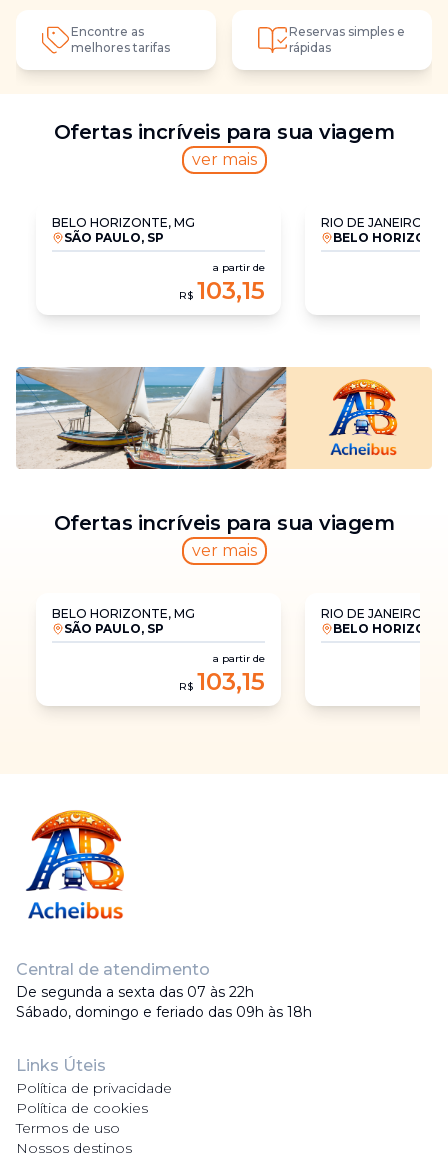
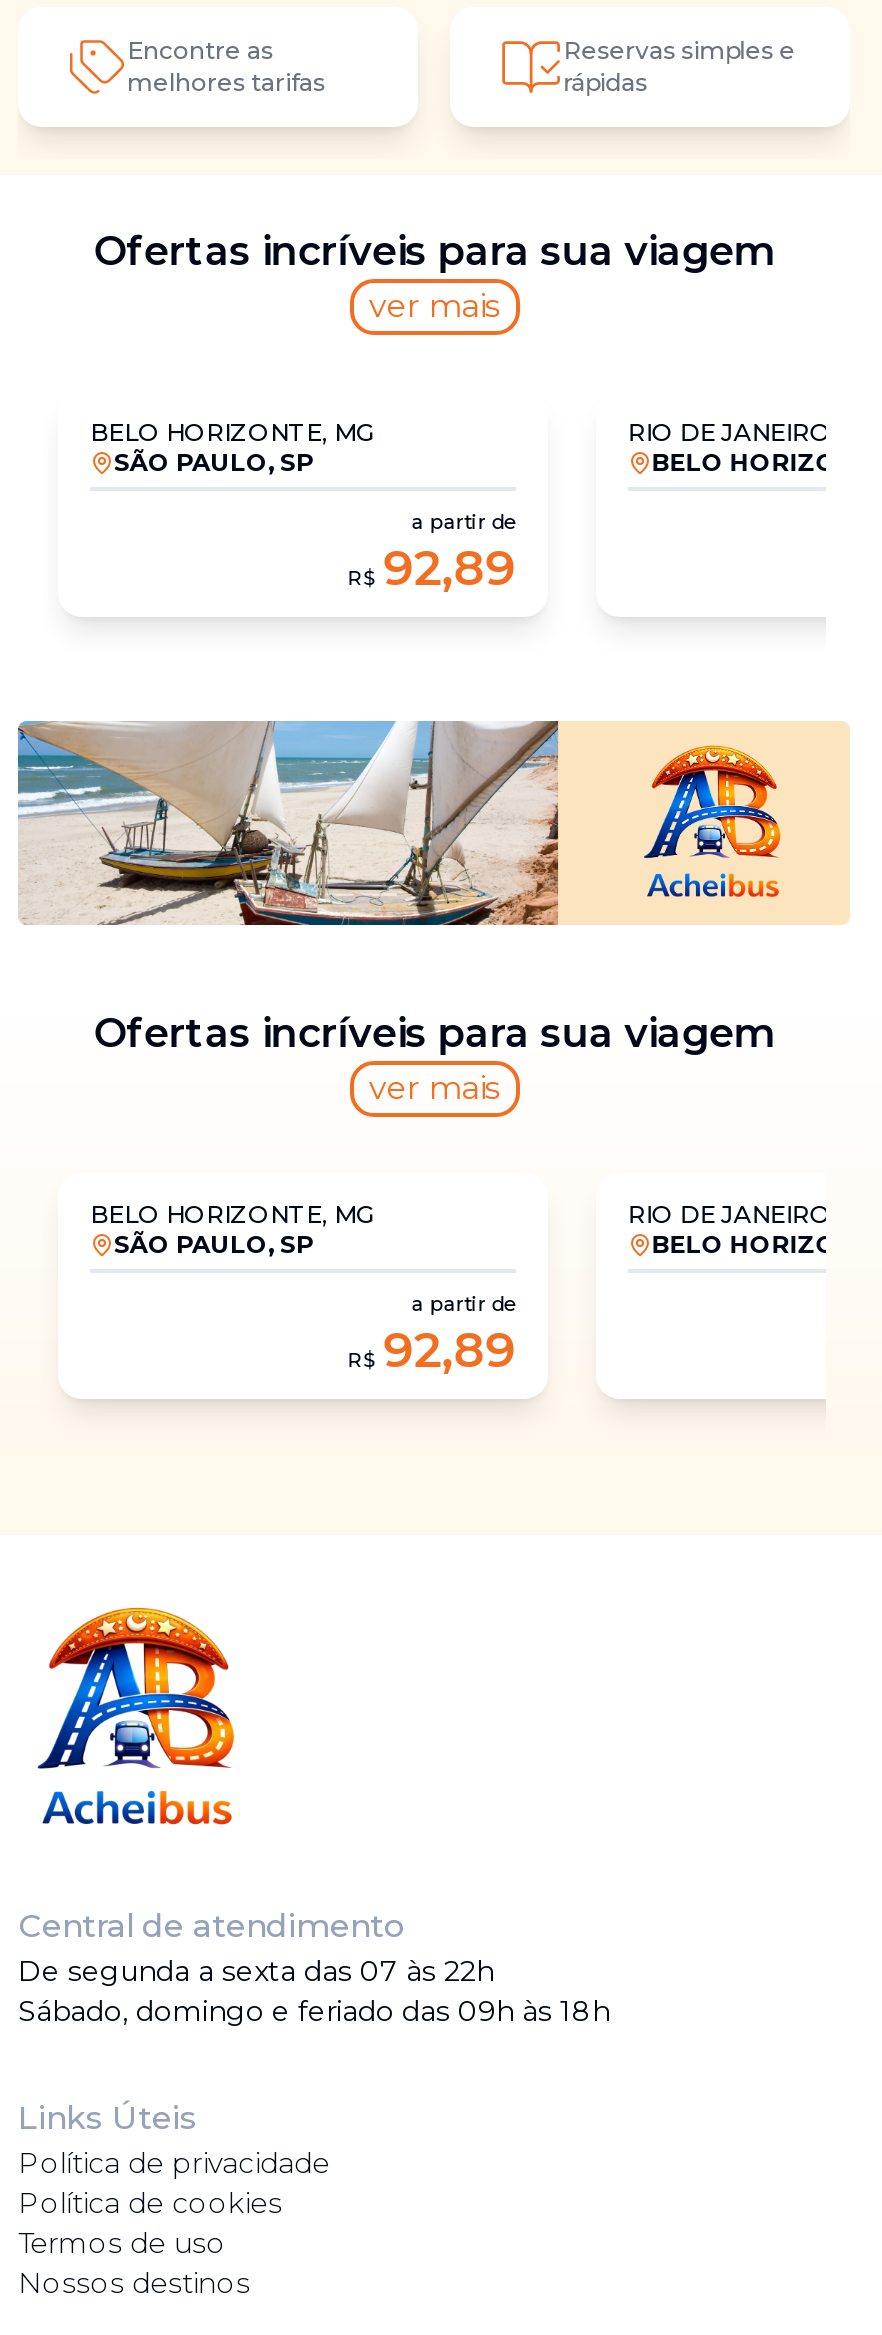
- R$ 103,15
+ R$ 92,89

- R$ 103,15
+ R$ 92,89
